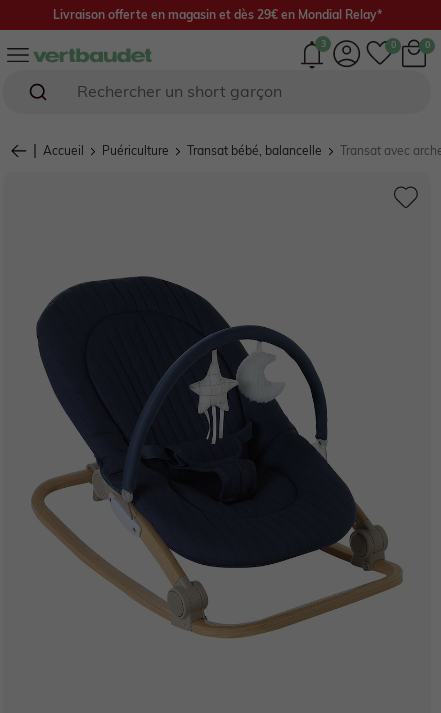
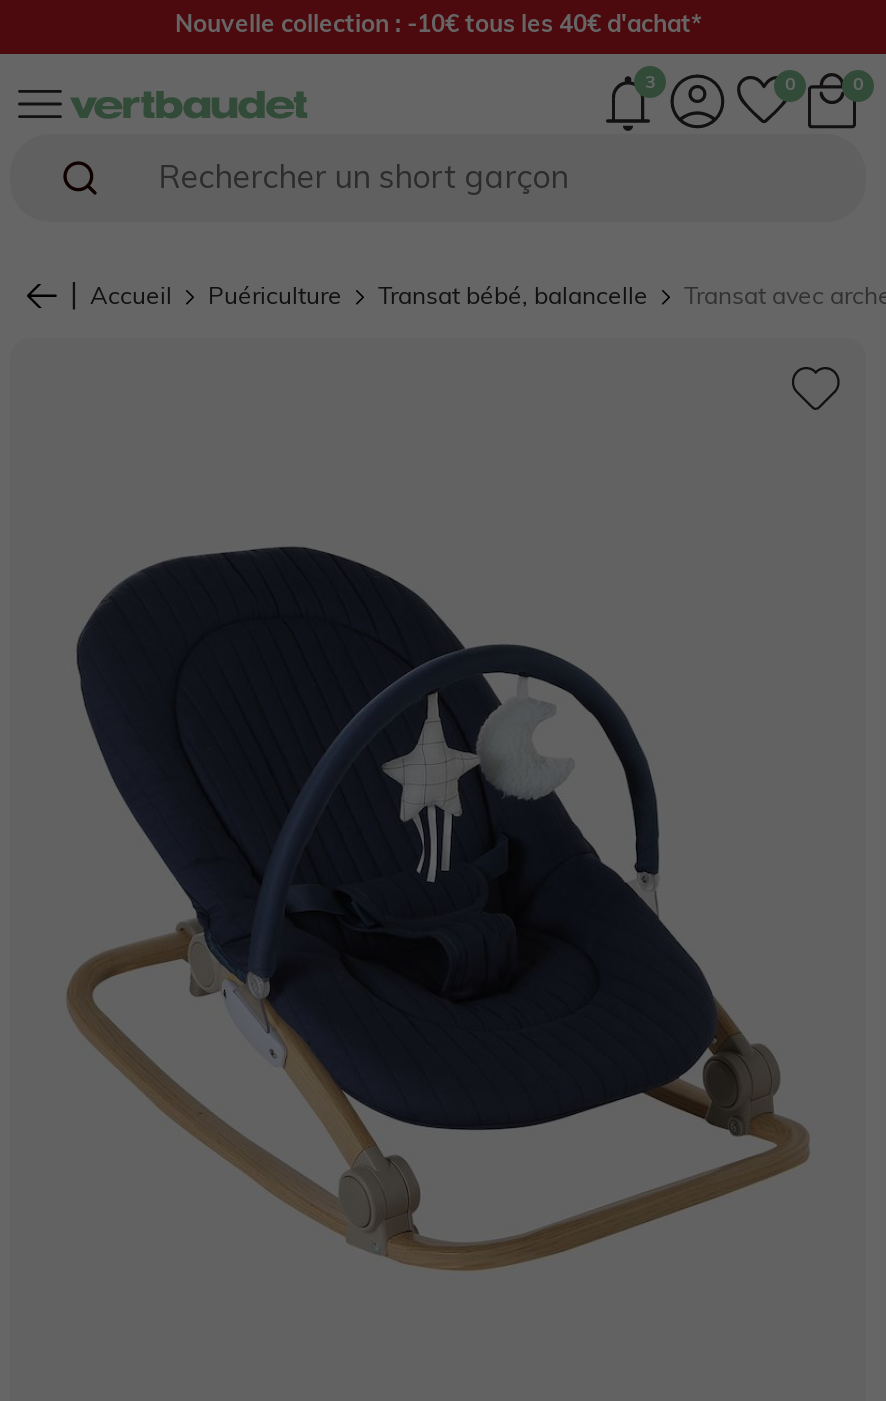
- Livraison offerte en magasin et dès 29€ en Mondial Relay*
+ Nouvelle collection : -10€ tous les 40€ d'achat*
